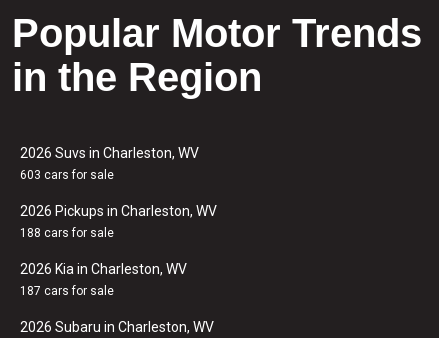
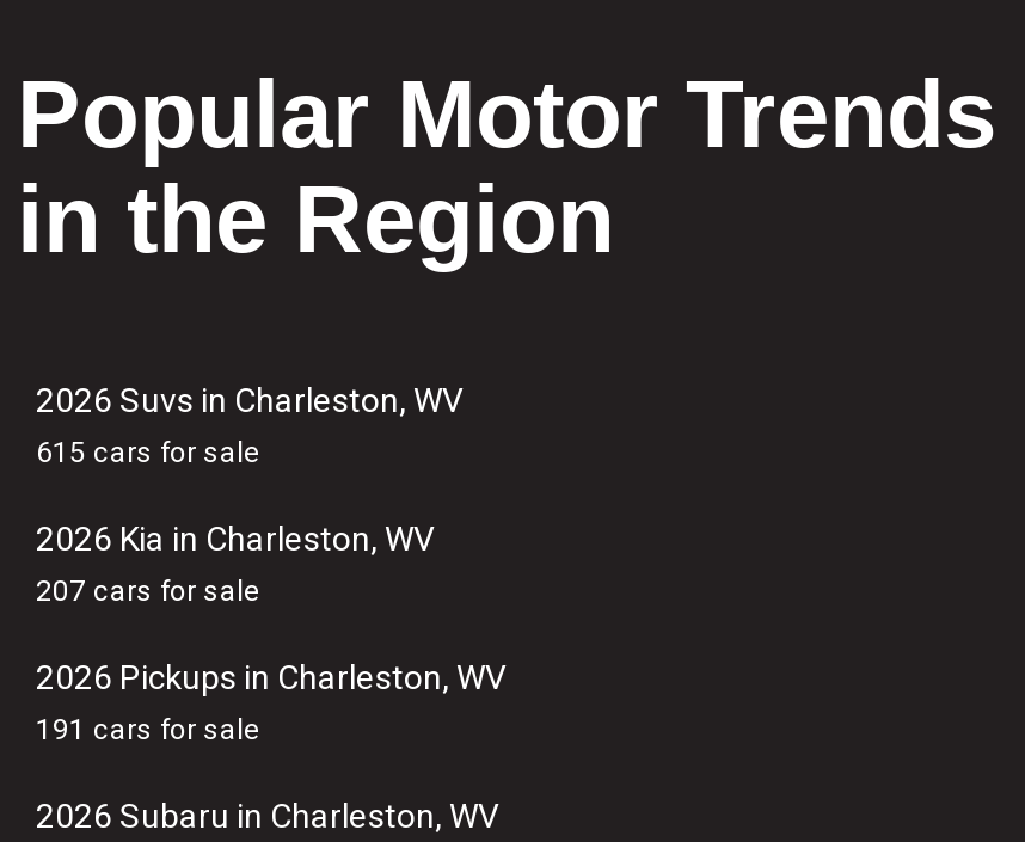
- 603 cars for sale
+ 615 cars for sale
+ 207 cars for sale

moved down: 2026 Pickups in Charleston, WV

- 188 cars for sale
- 187 cars for sale
+ 191 cars for sale

moved up: 2026 Kia in Charleston, WV
